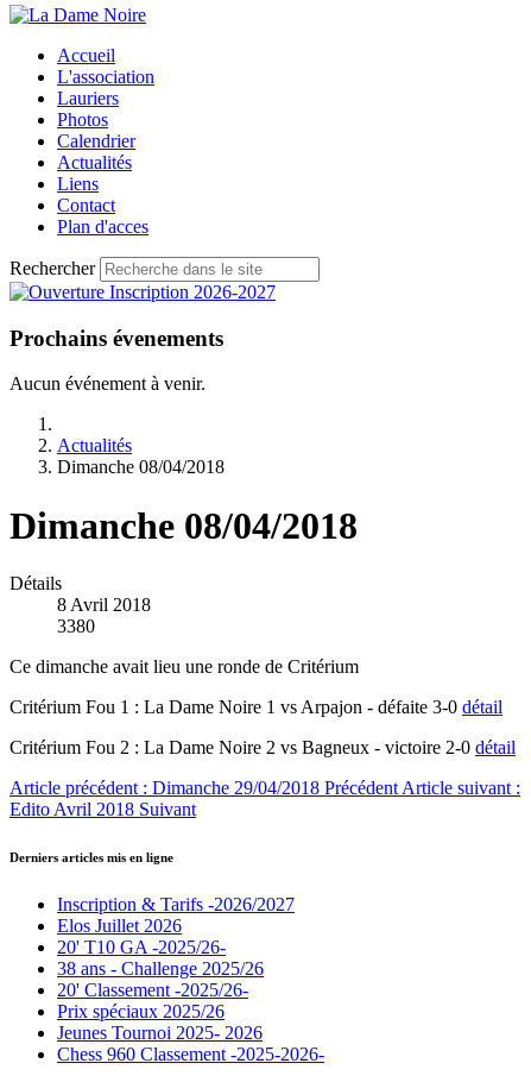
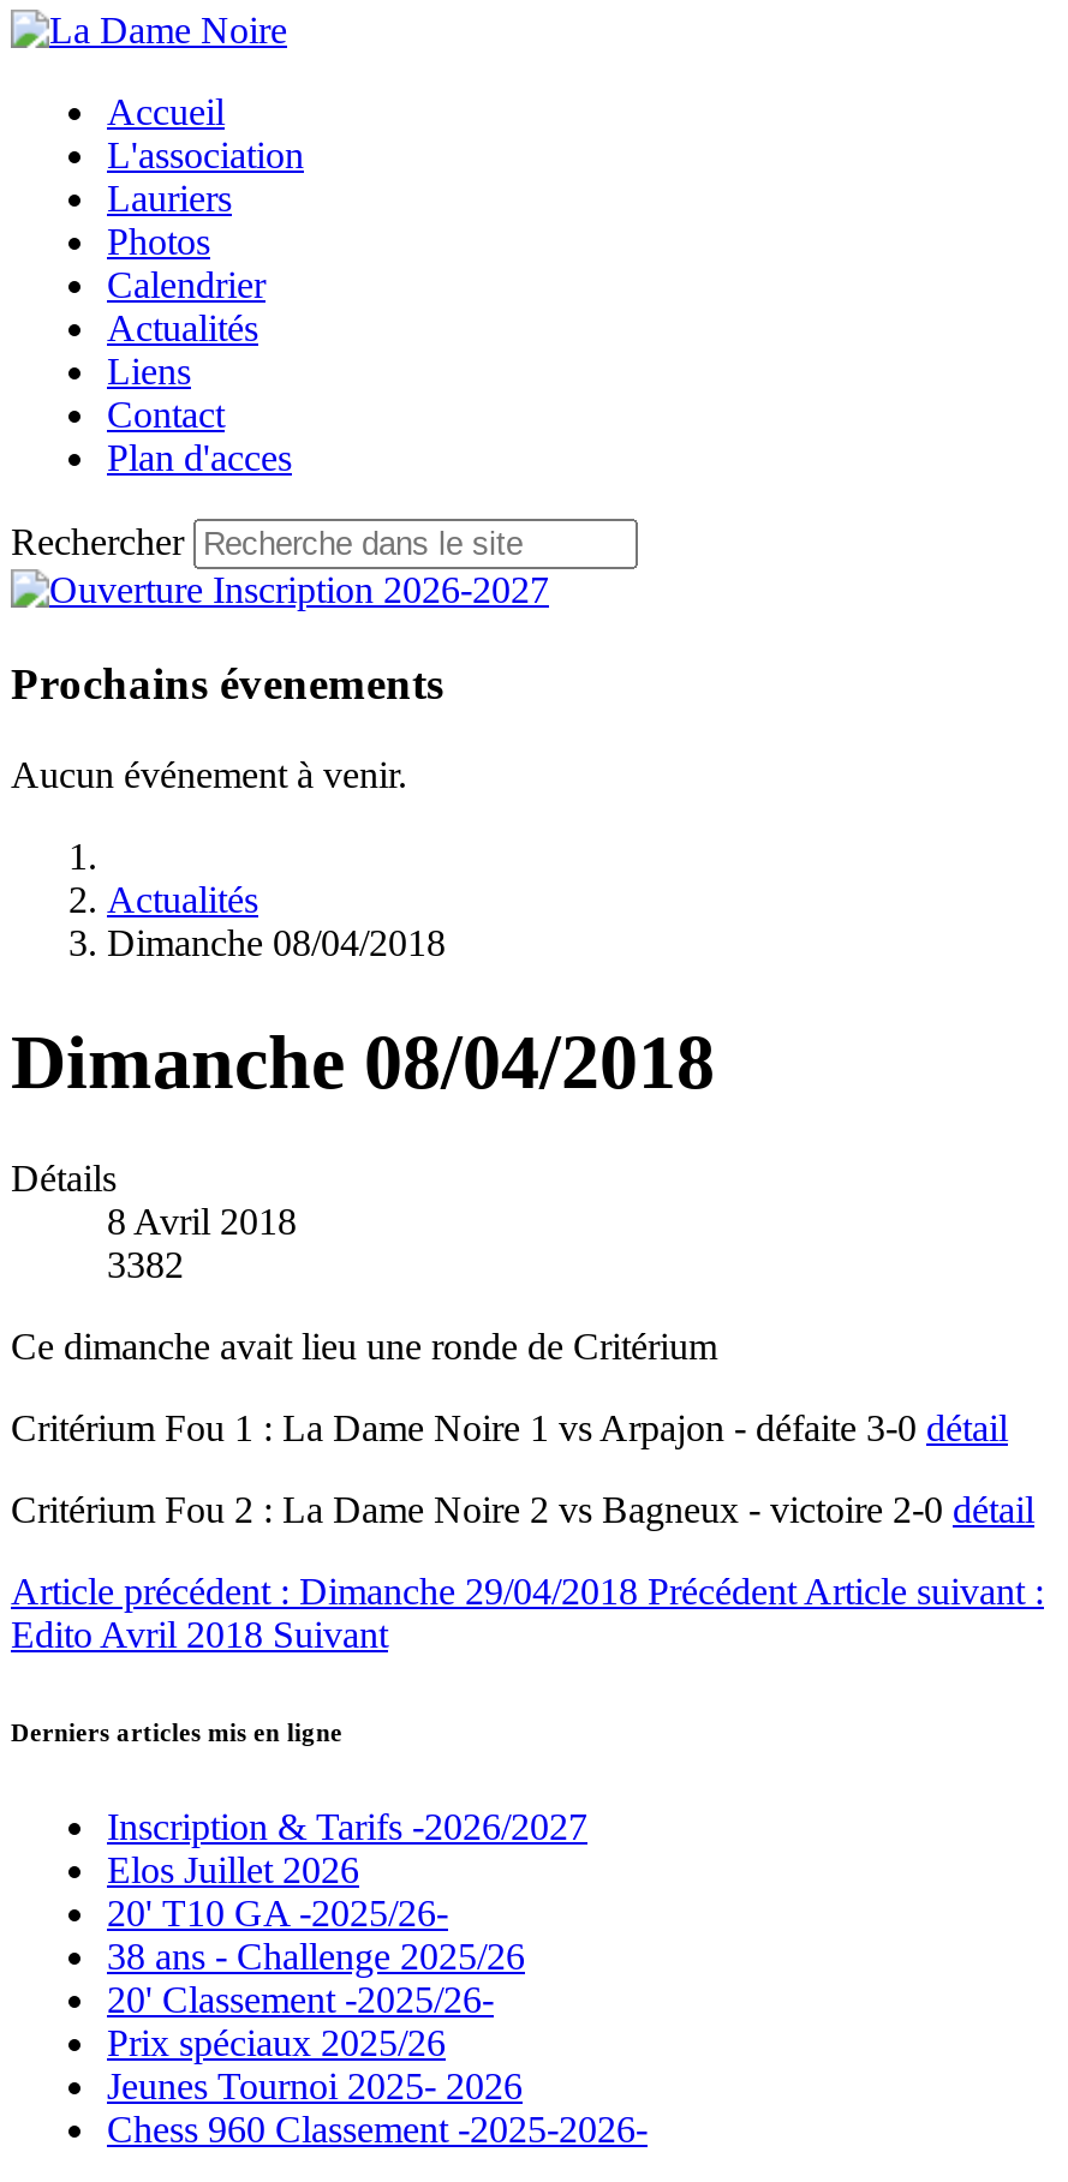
- 3380
+ 3382
